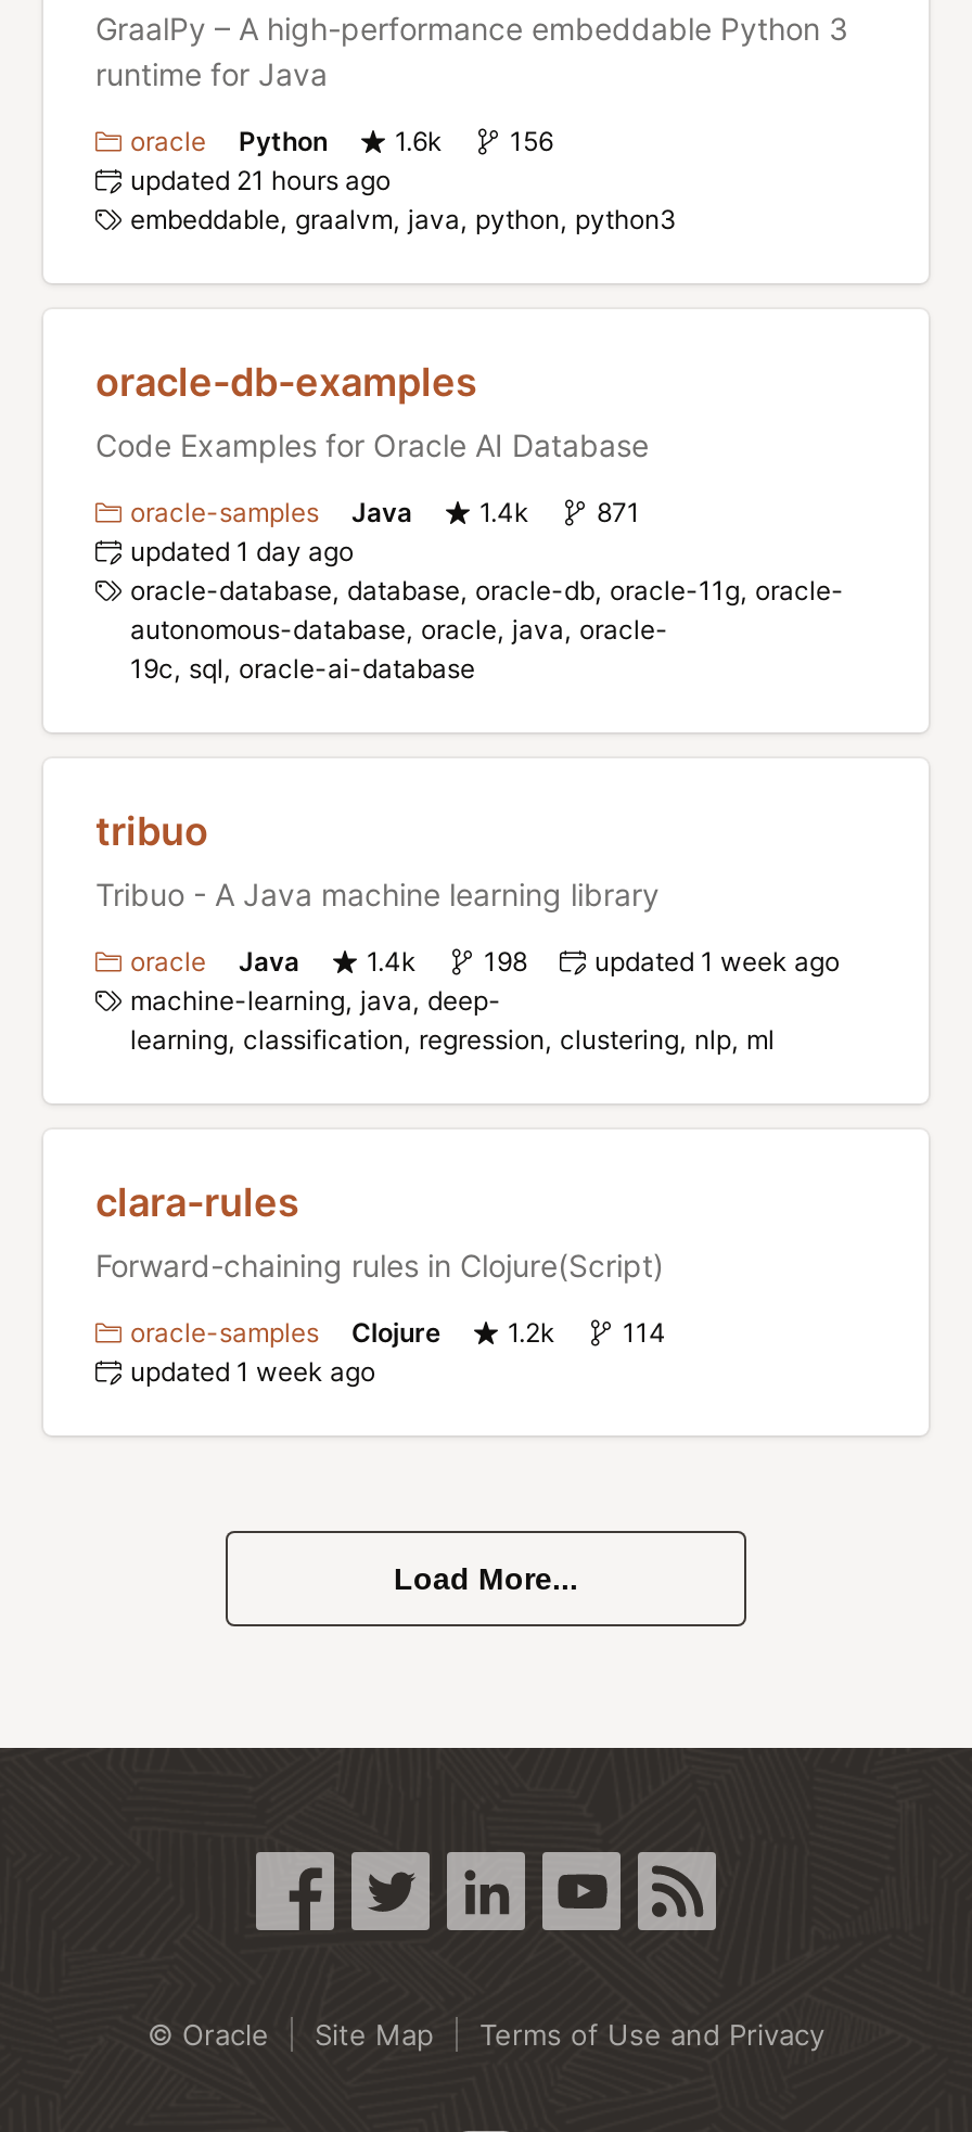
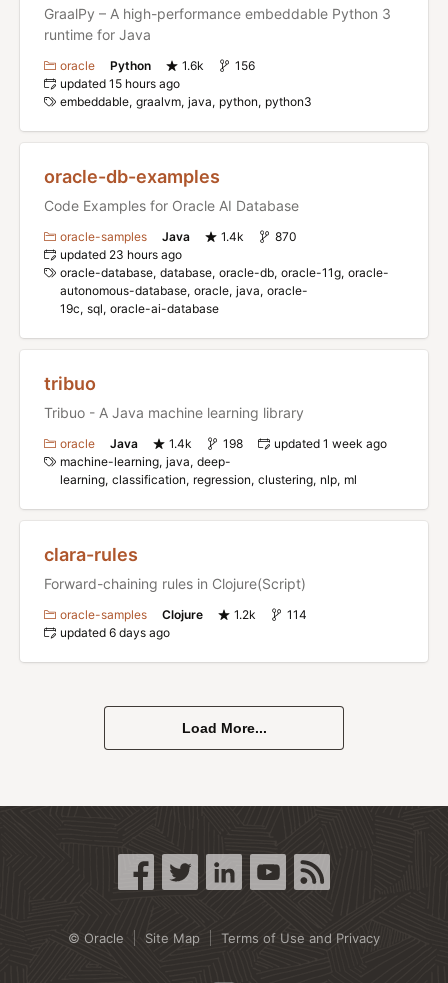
- updated 21 hours ago
+ updated 15 hours ago

- 871
+ 870

- updated 1 day ago
+ updated 23 hours ago

- updated 1 week ago
+ updated 6 days ago
